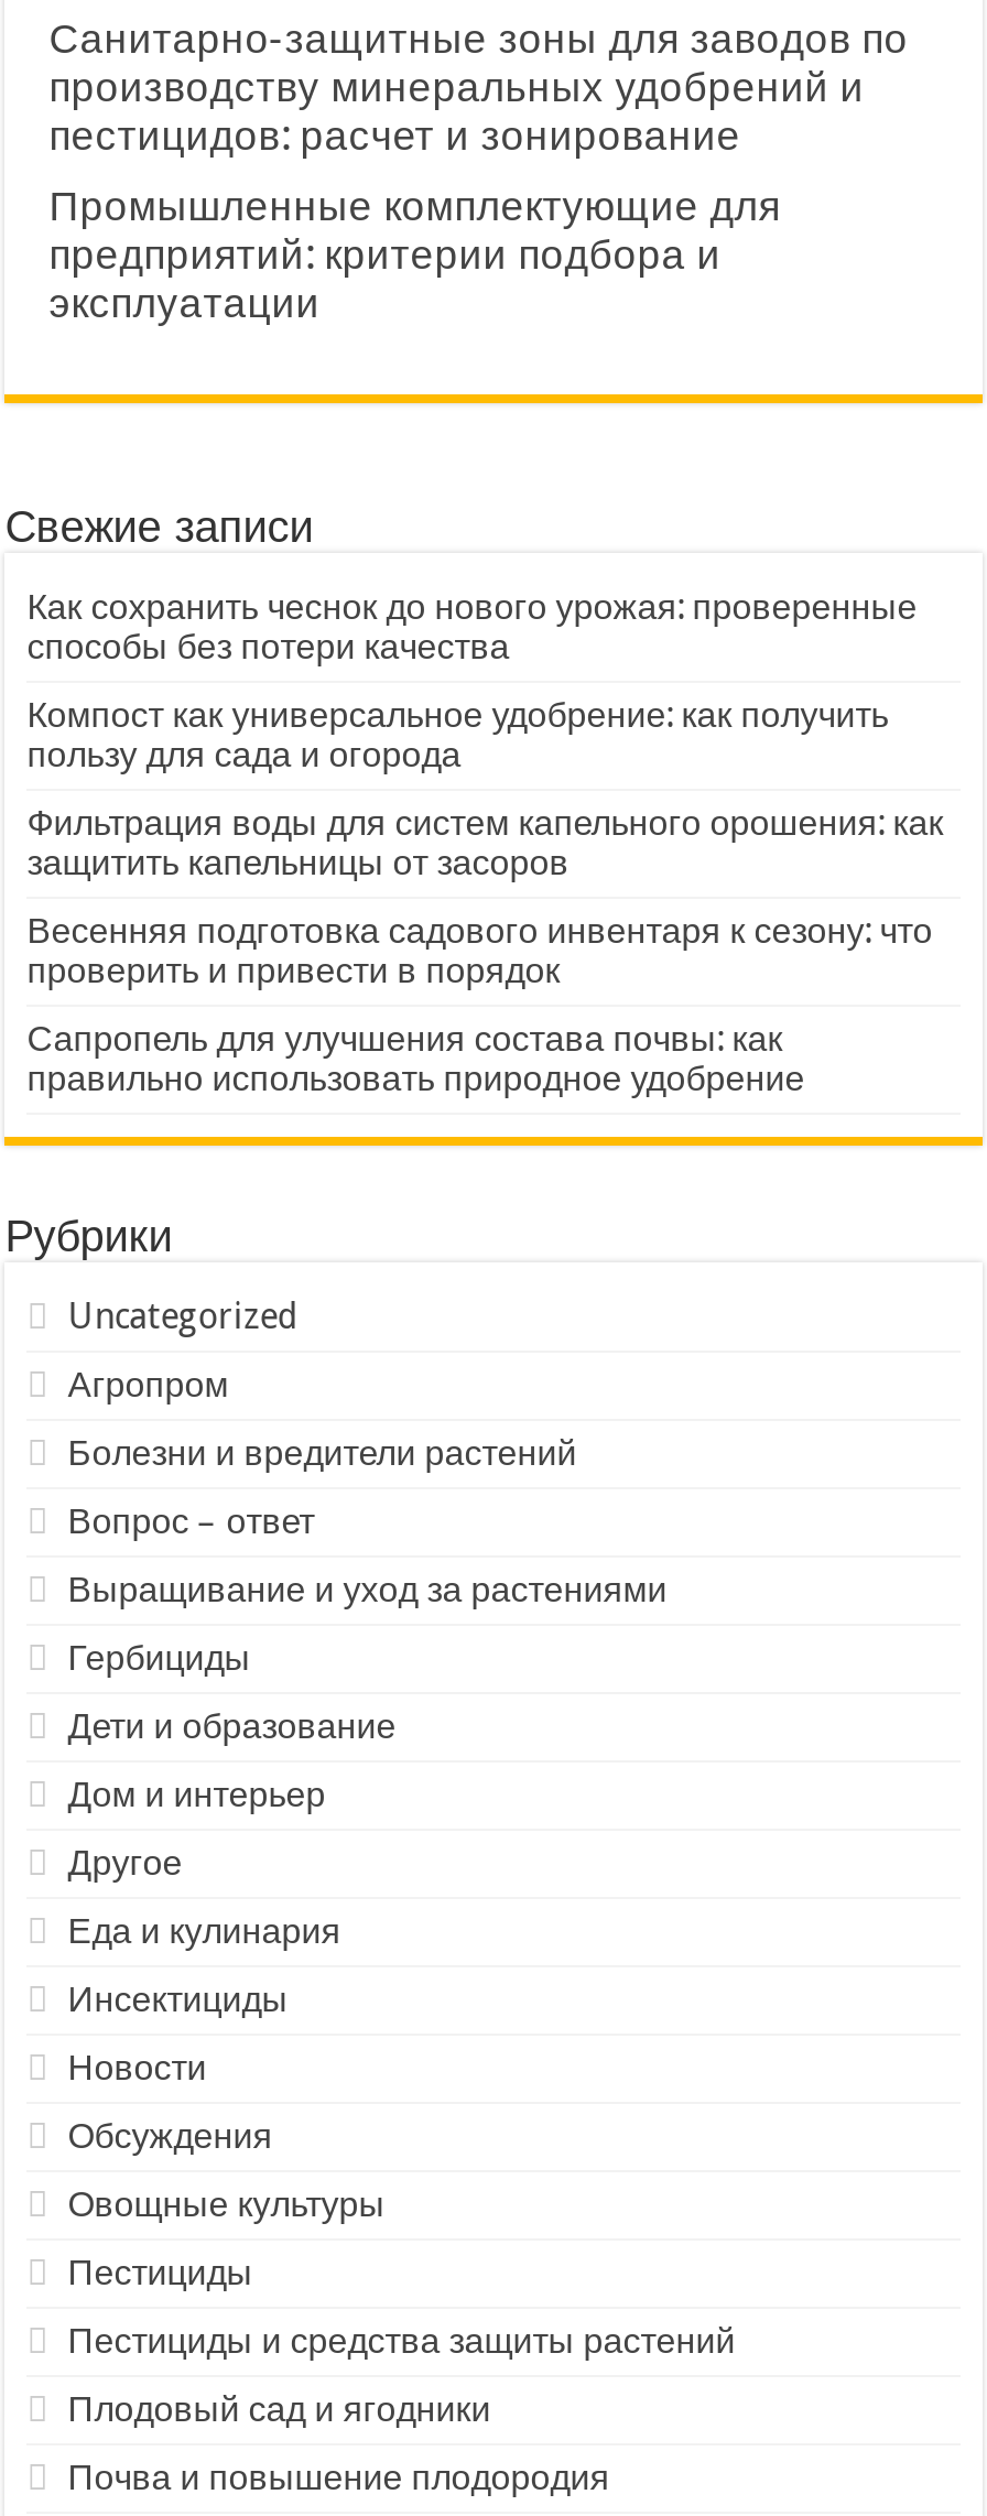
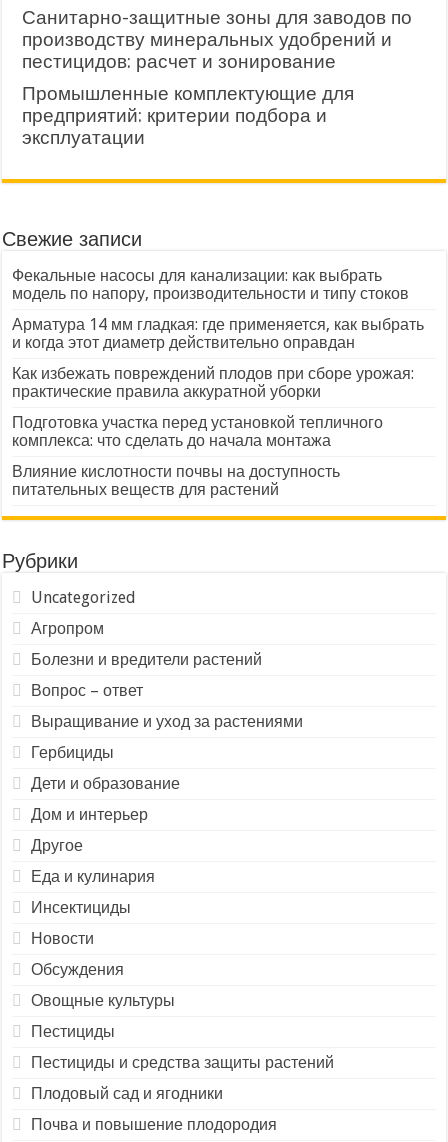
- Как сохранить чеснок до нового урожая: проверенные
- способы без потери качества
+ Фекальные насосы для канализации: как выбрать
+ модель по напору, производительности и типу стоков

- Компост как универсальное удобрение: как получить
- пользу для сада и огорода
+ Арматура 14 мм гладкая: где применяется, как выбрать
+ и когда этот диаметр действительно оправдан

- Фильтрация воды для систем капельного орошения: как
- защитить капельницы от засоров
+ Как избежать повреждений плодов при сборе урожая:
+ практические правила аккуратной уборки

- Весенняя подготовка садового инвентаря к сезону: что
- проверить и привести в порядок
+ Подготовка участка перед установкой тепличного
+ комплекса: что сделать до начала монтажа

- Сапропель для улучшения состава почвы: как
- правильно использовать природное удобрение
+ Влияние кислотности почвы на доступность
+ питательных веществ для растений
